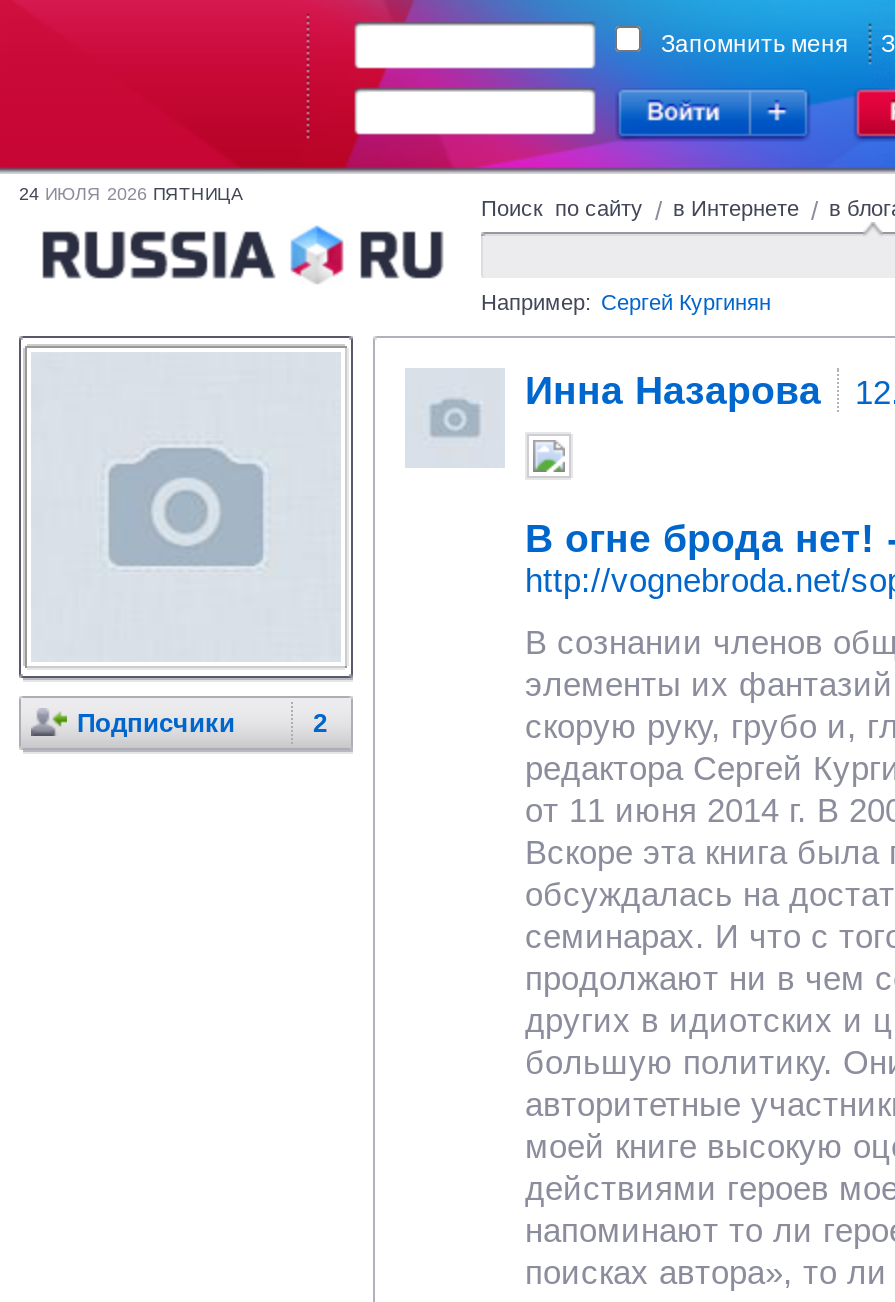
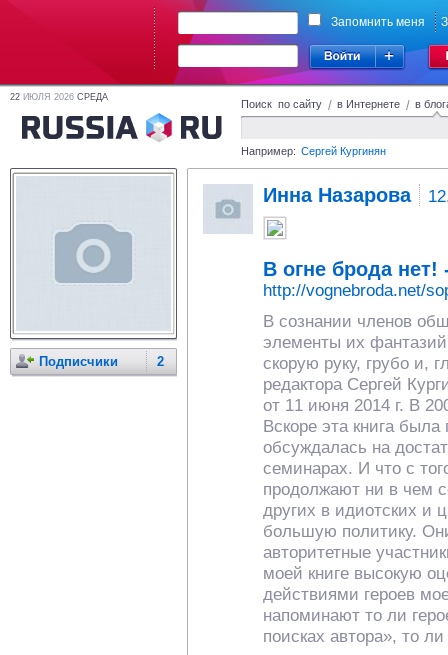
- 24 ИЮЛЯ 2026 ПЯТНИЦА
+ 22 ИЮЛЯ 2026 СРЕДА
